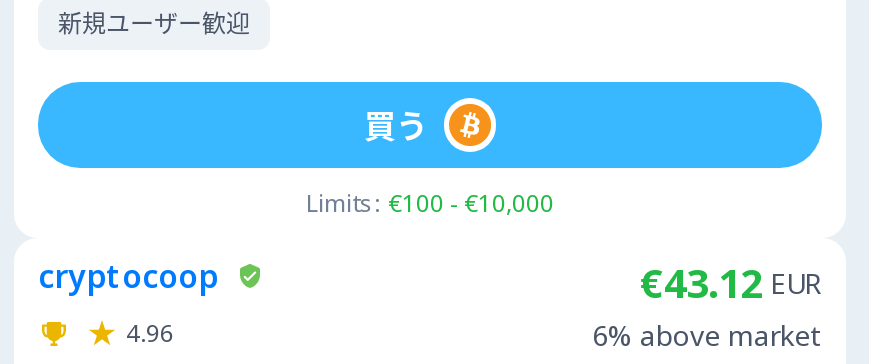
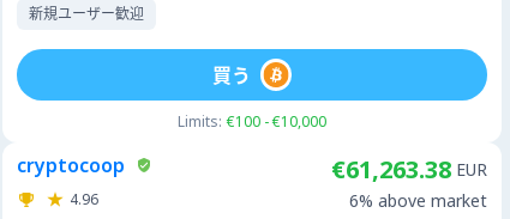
- €43.12 EUR
+ €61,263.38 EUR
